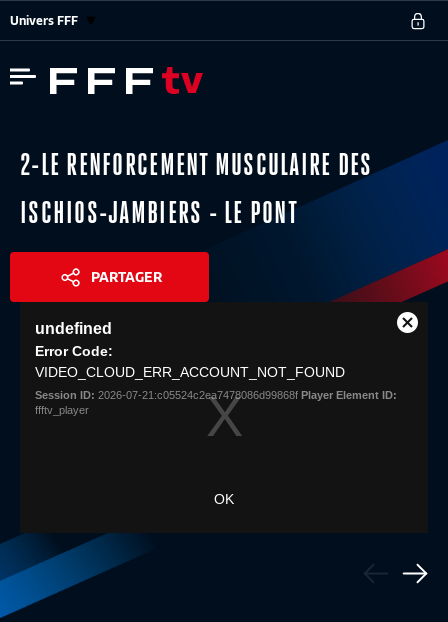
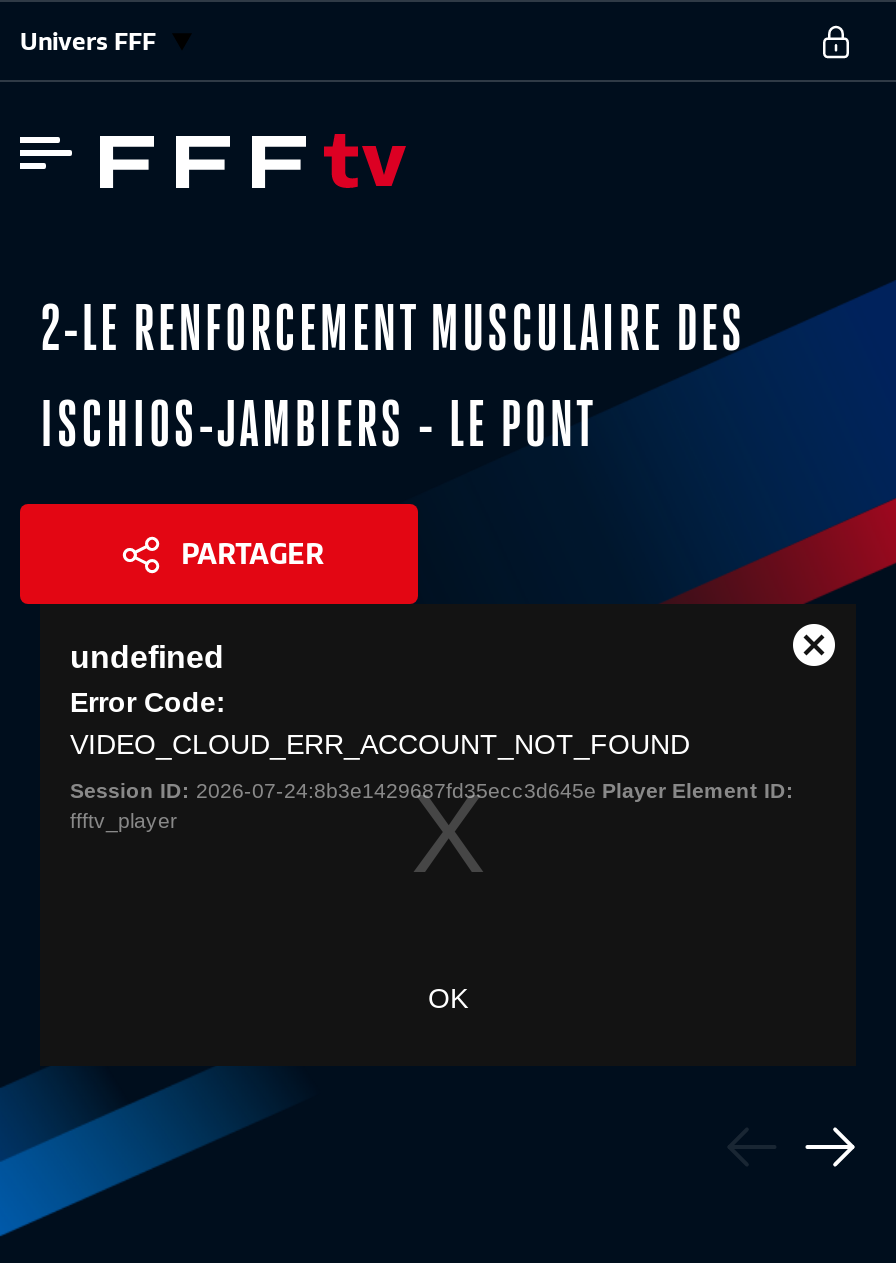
- Session ID: 2026-07-21:c05524c2ea7478086d99868f Player Element ID:
+ Session ID: 2026-07-24:8b3e1429687fd35ecc3d645e Player Element ID:
